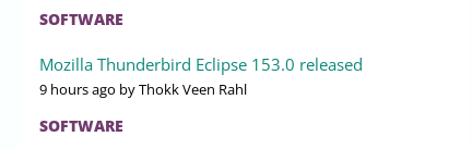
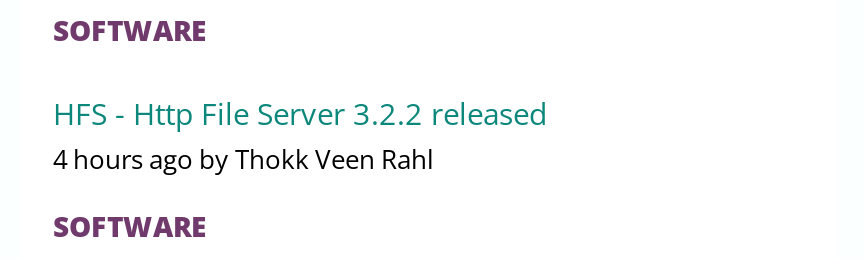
- Mozilla Thunderbird Eclipse 153.0 released
- 9 hours ago by Thokk Veen Rahl
+ HFS - Http File Server 3.2.2 released
+ 4 hours ago by Thokk Veen Rahl
